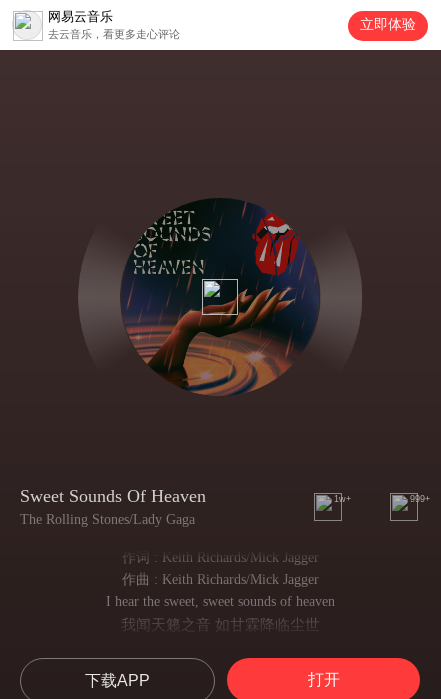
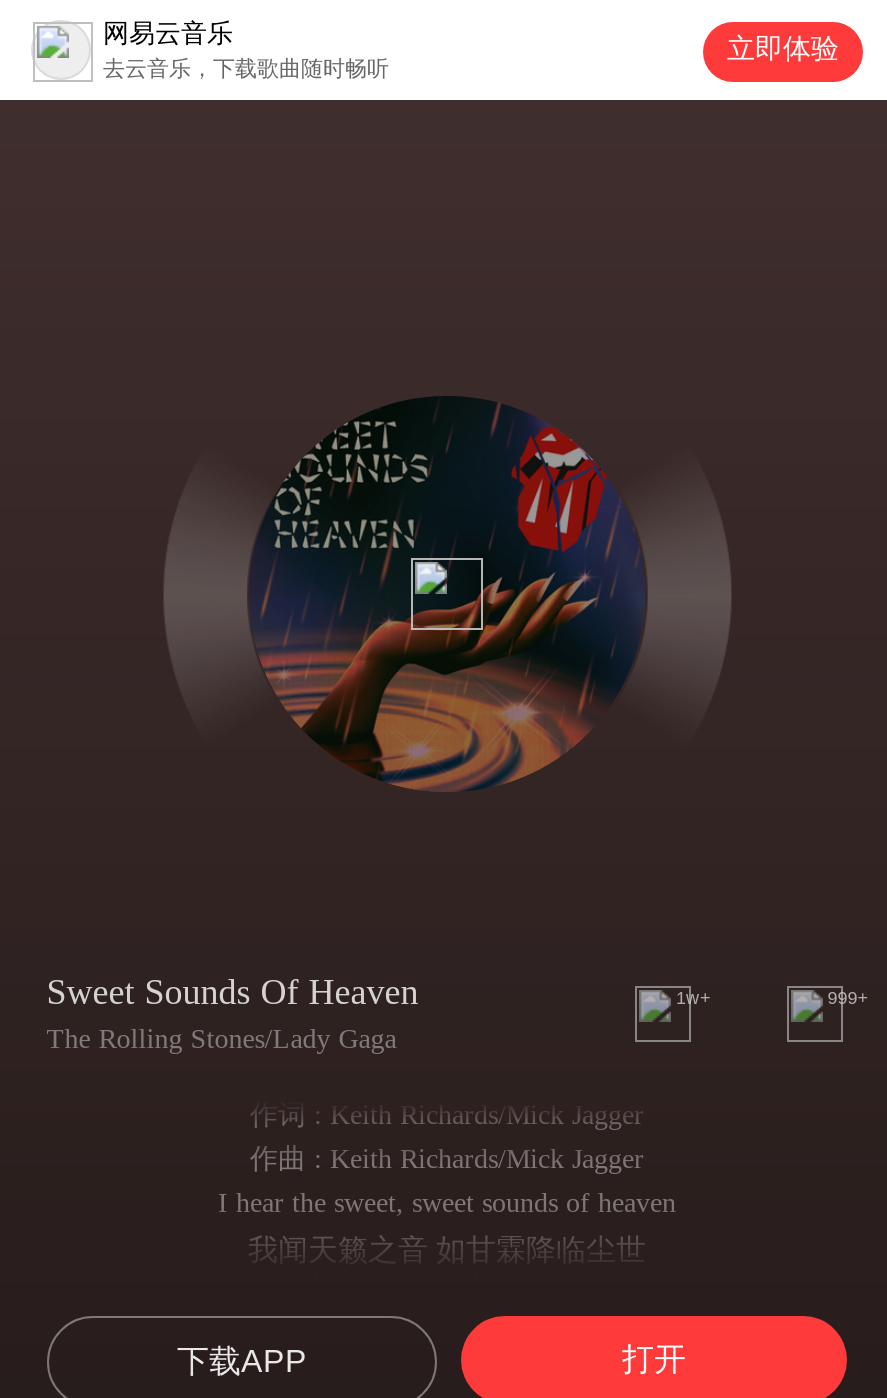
- 去云音乐，看更多走心评论
+ 去云音乐，下载歌曲随时畅听
